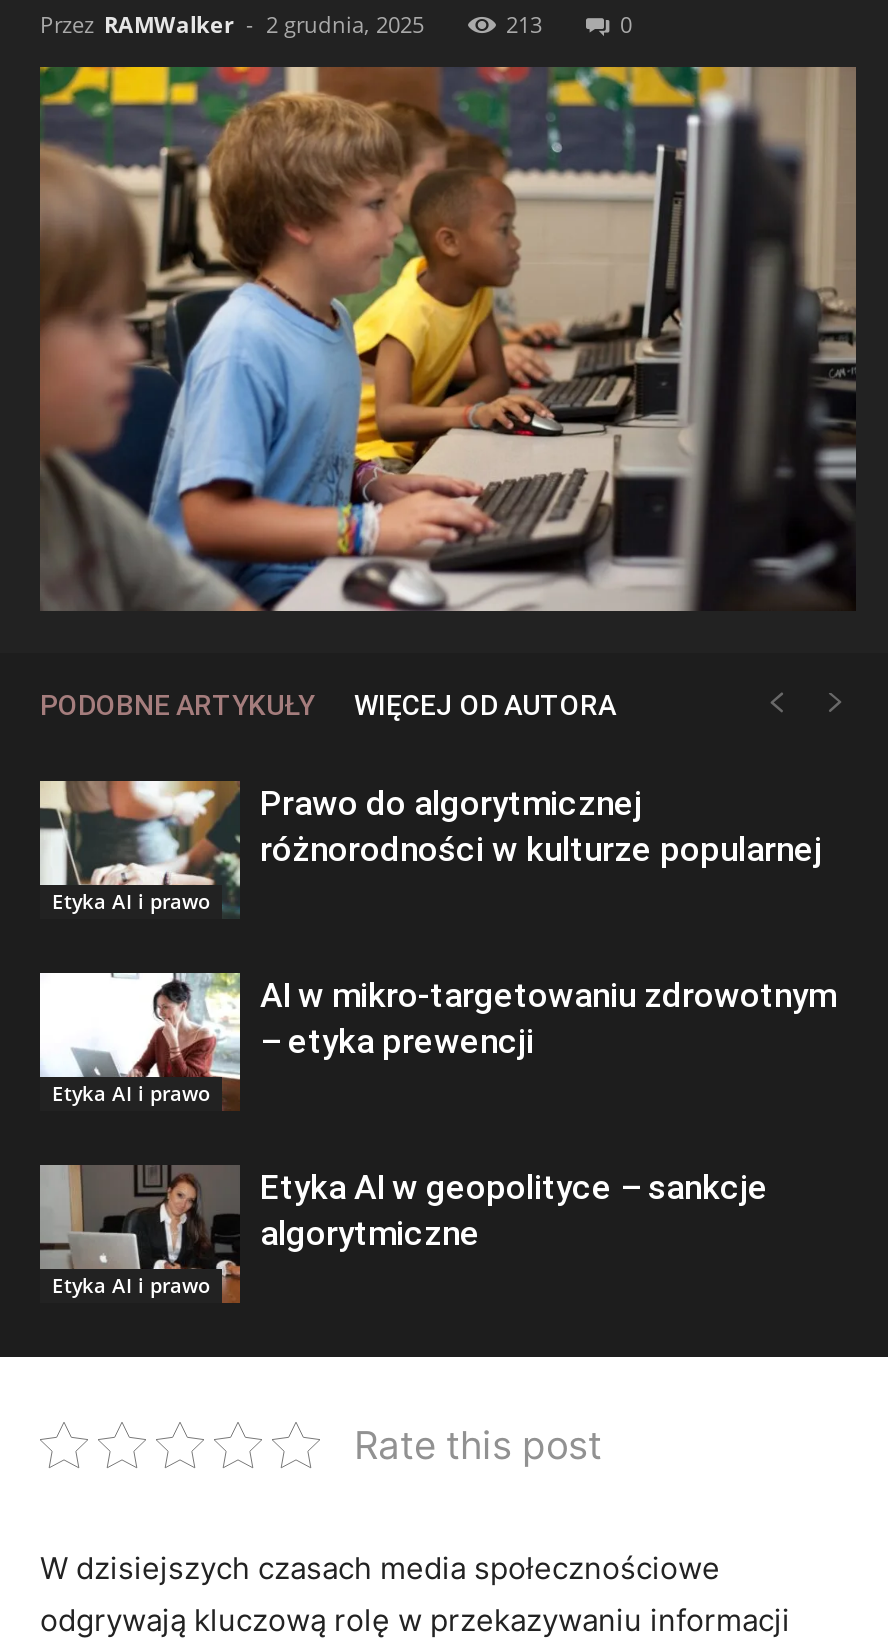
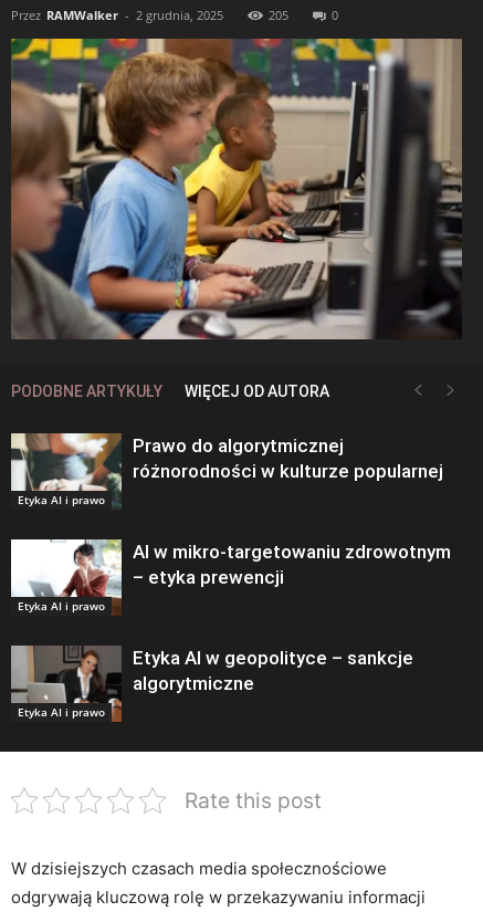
- 213
+ 205
